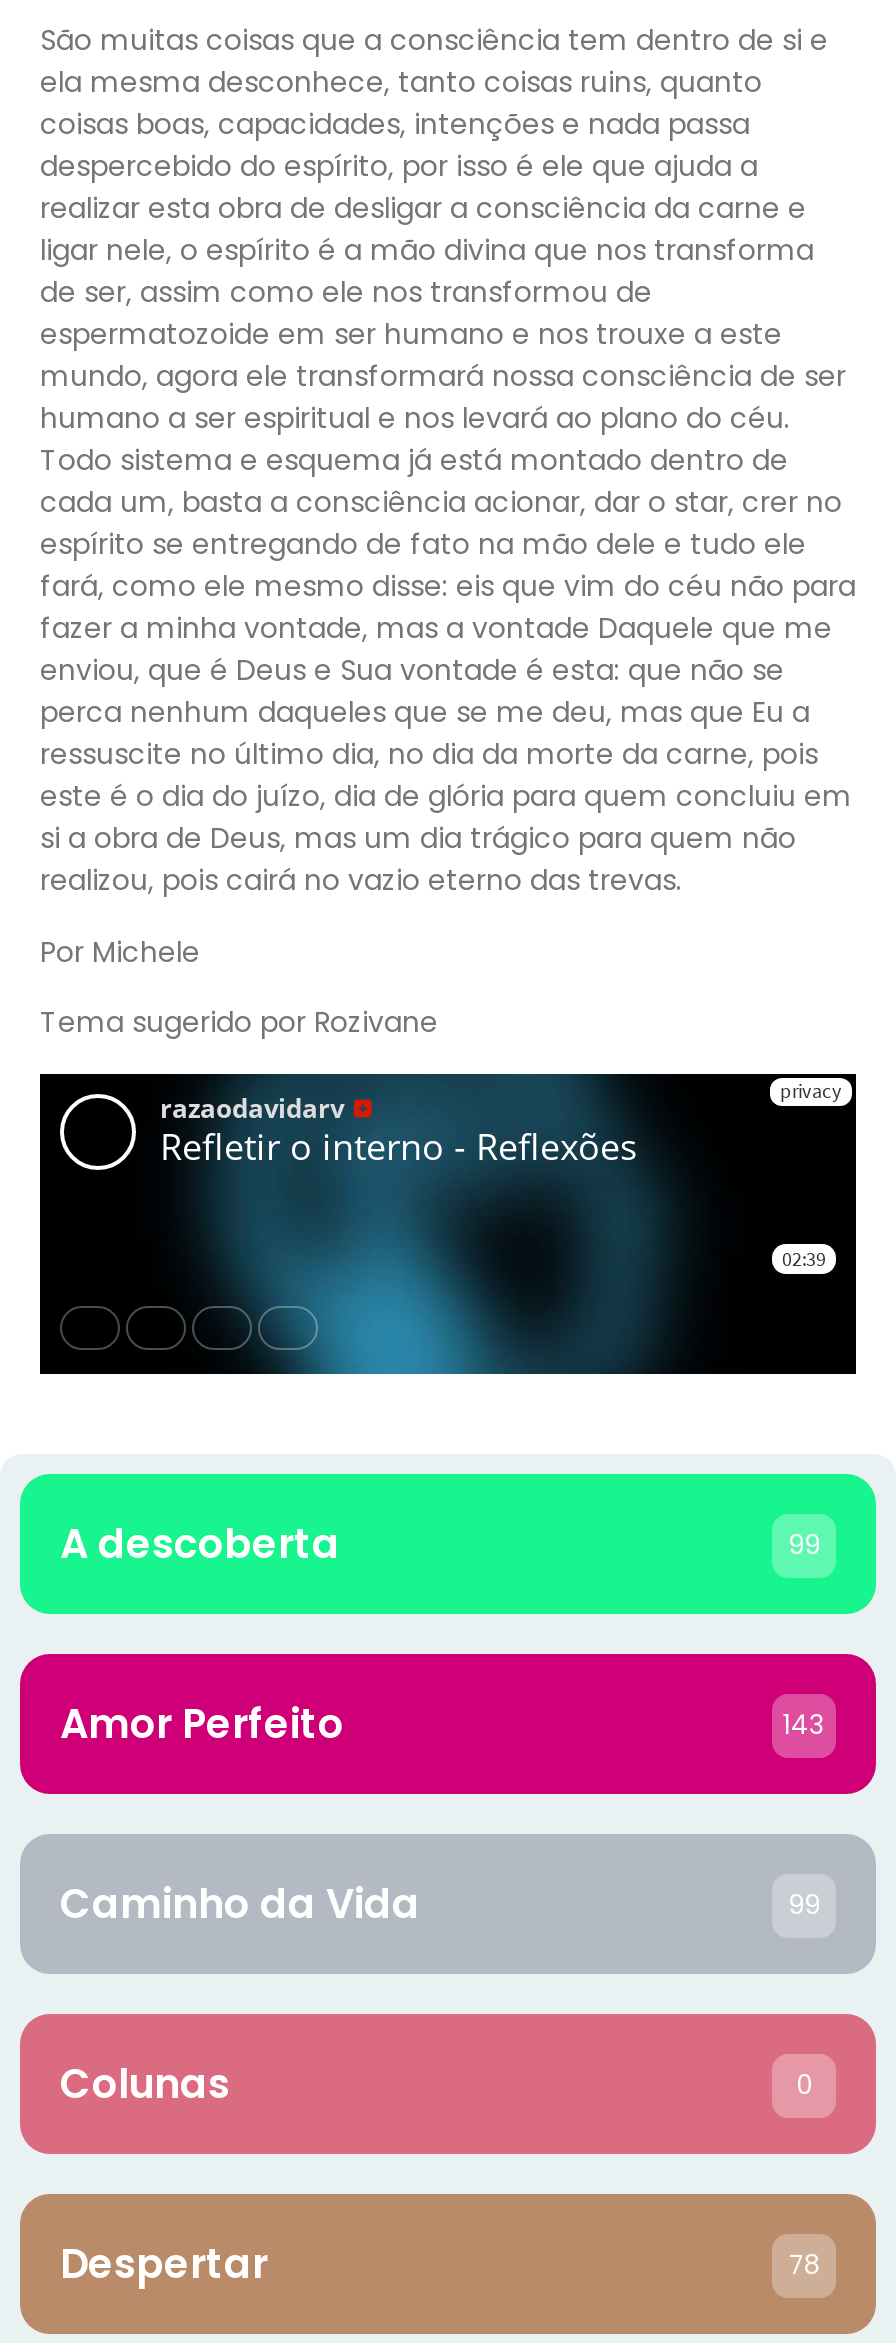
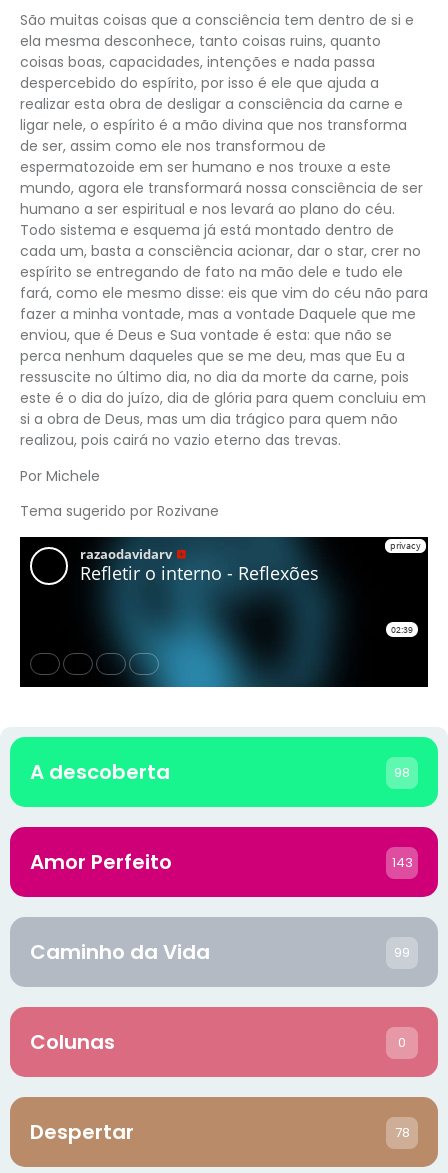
- 99
+ 98
